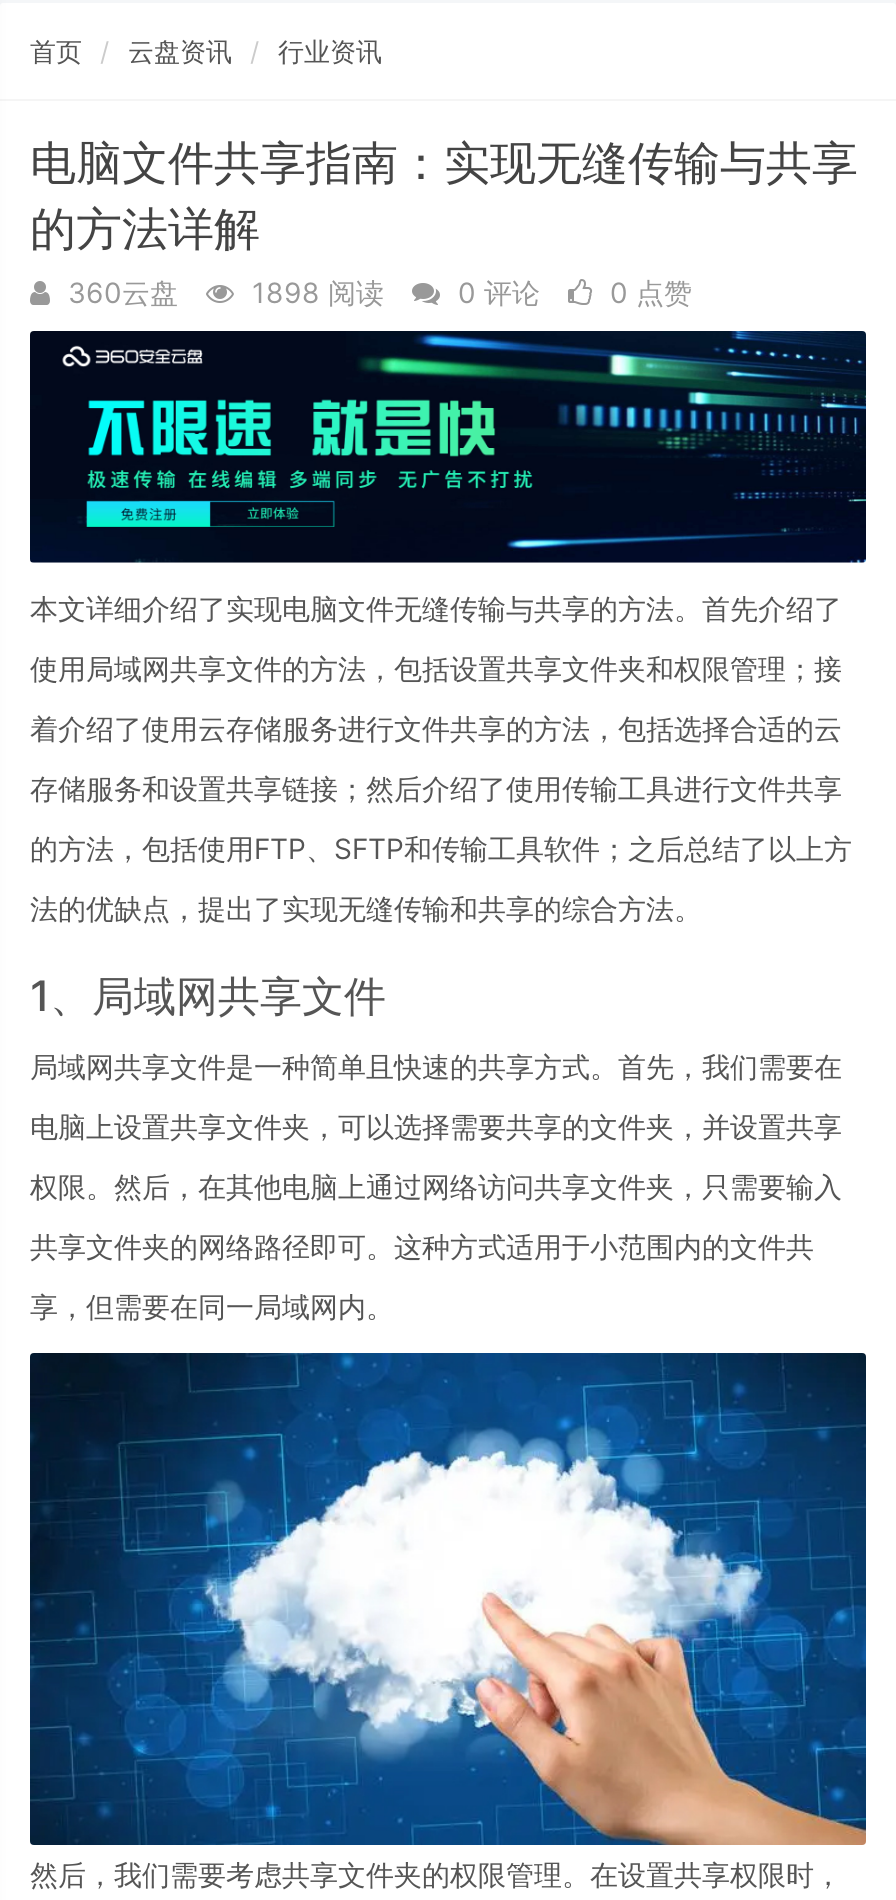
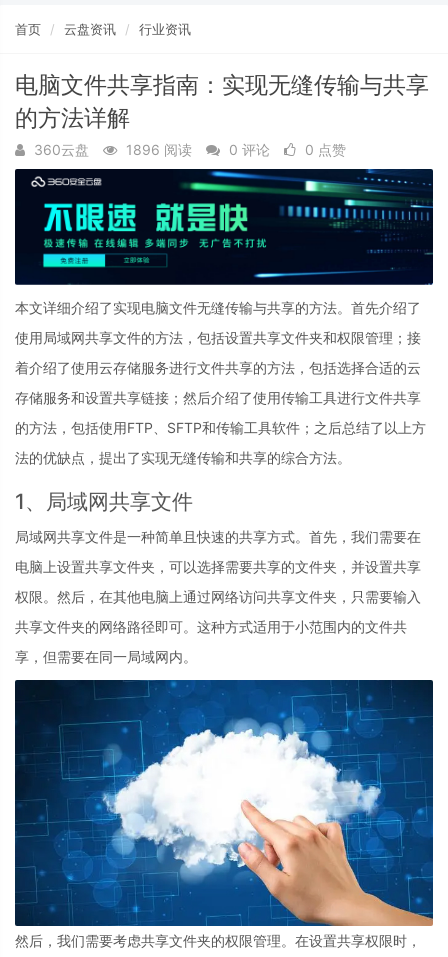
- 360云盘 1898 阅读 0 评论 0 点赞
+ 360云盘 1896 阅读 0 评论 0 点赞
